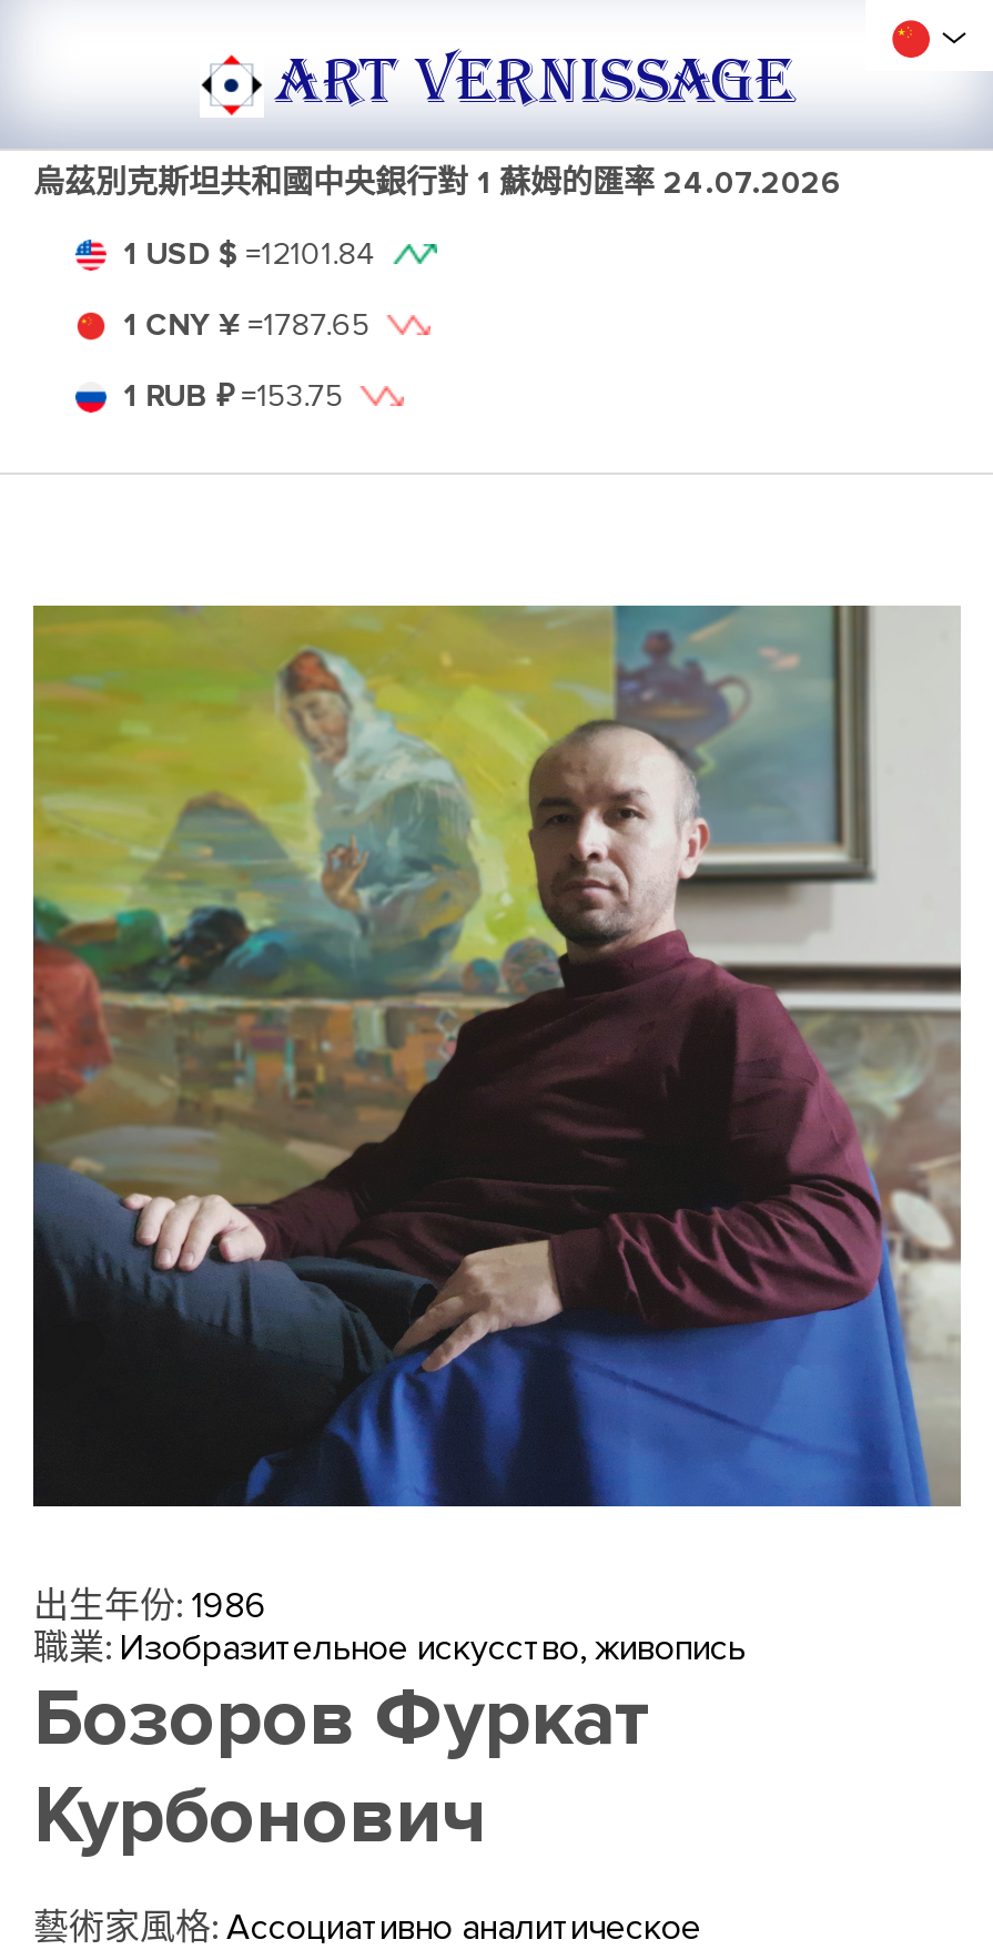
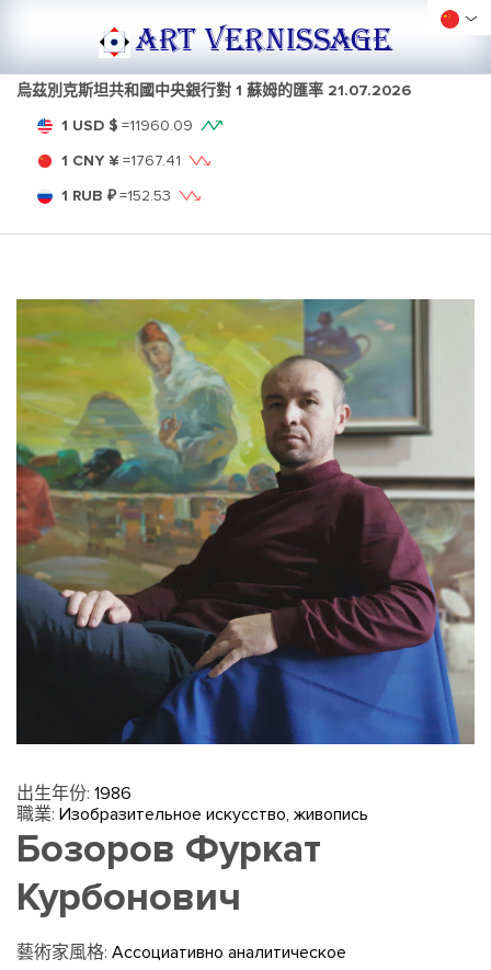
- 烏茲別克斯坦共和國中央銀行對 1 蘇姆的匯率24.07.2026
+ 烏茲別克斯坦共和國中央銀行對 1 蘇姆的匯率21.07.2026

- 1 USD $ =12101.84
+ 1 USD $ =11960.09

- 1 CNY ¥ =1787.65
+ 1 CNY ¥ =1767.41

- 1 RUB ₽ =153.75
+ 1 RUB ₽ =152.53
